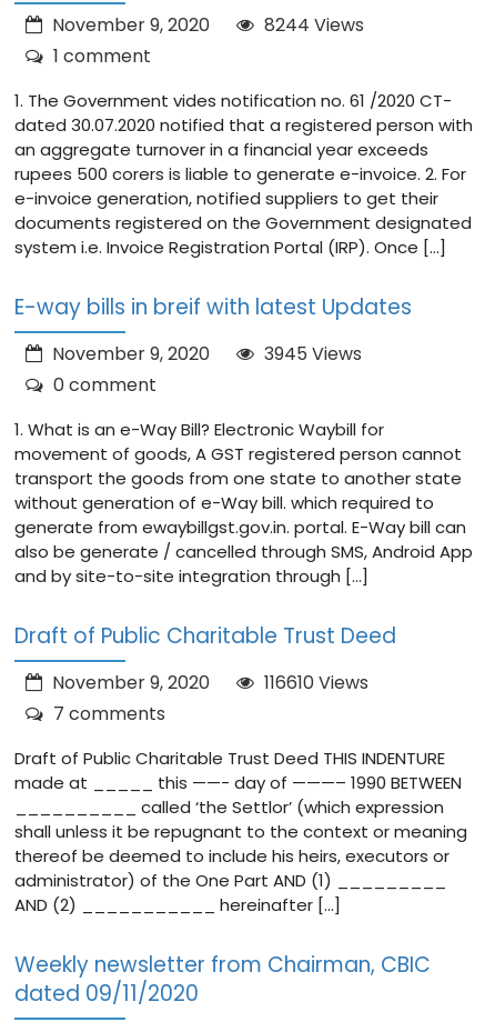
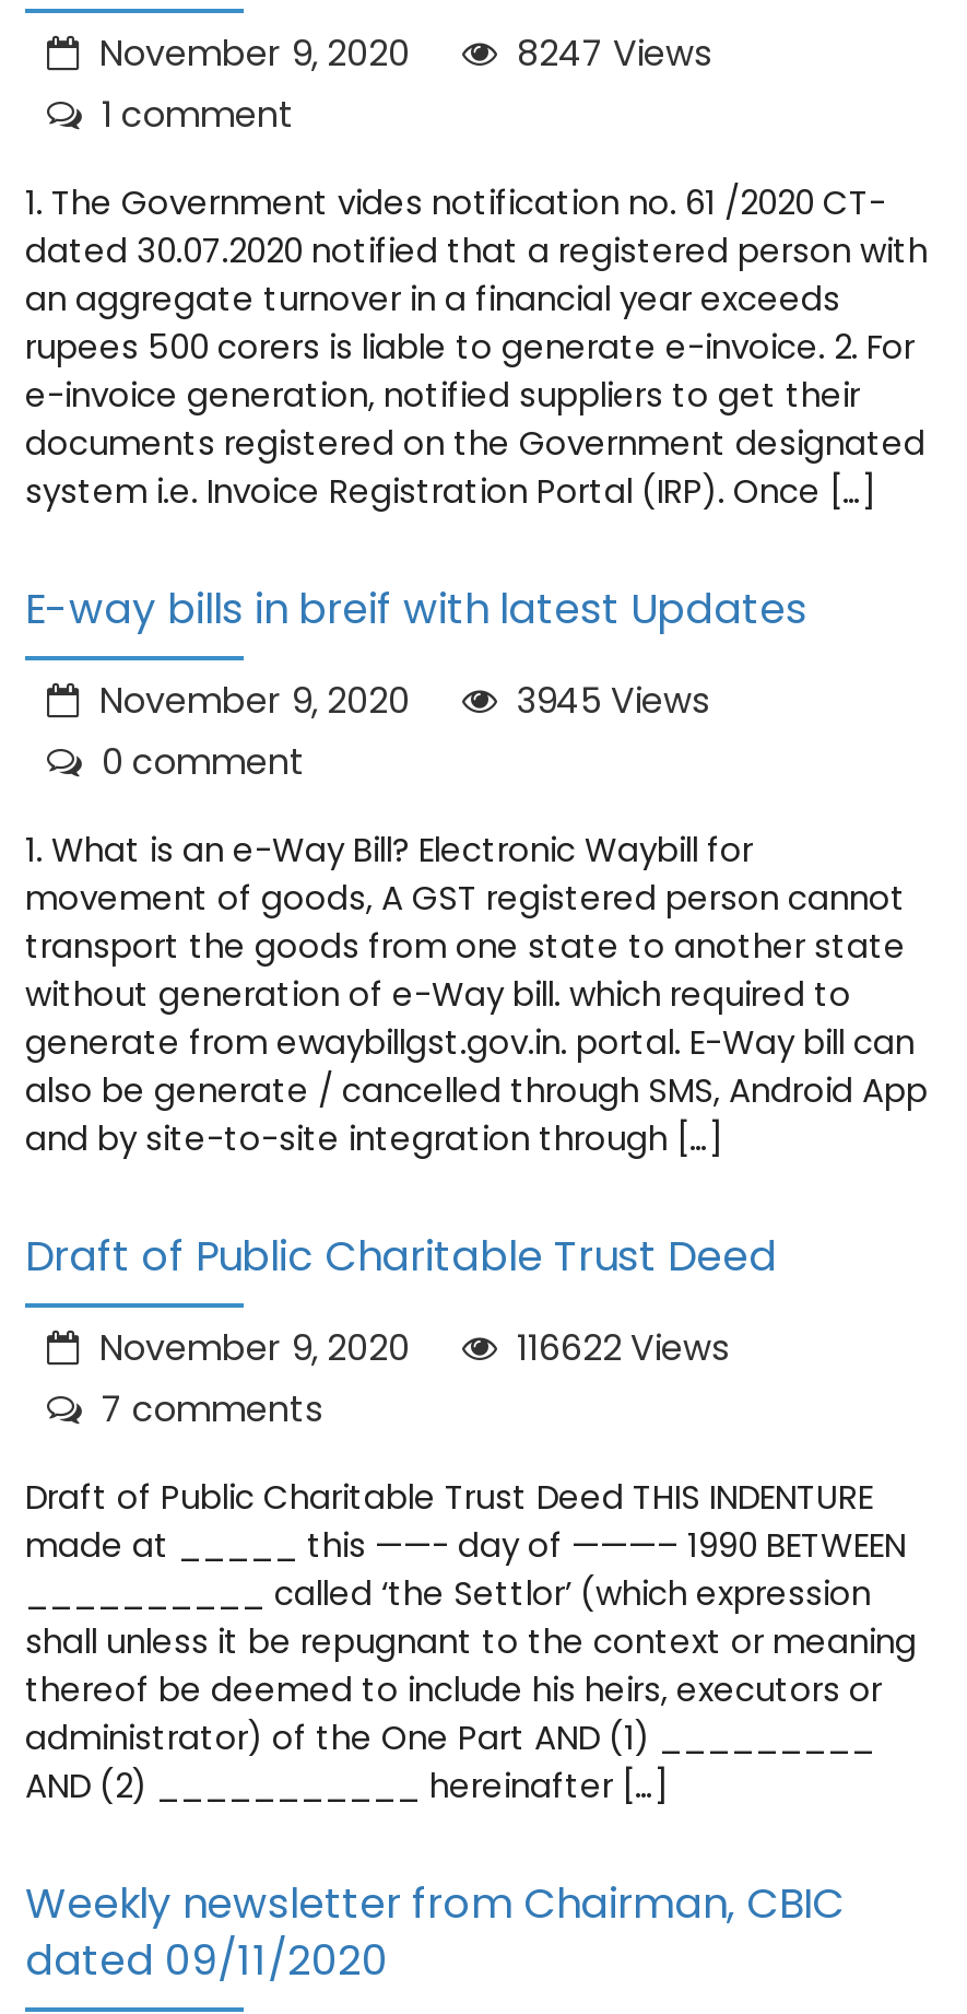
- November 9, 2020 8244 Views
+ November 9, 2020 8247 Views

- November 9, 2020 116610 Views
+ November 9, 2020 116622 Views
